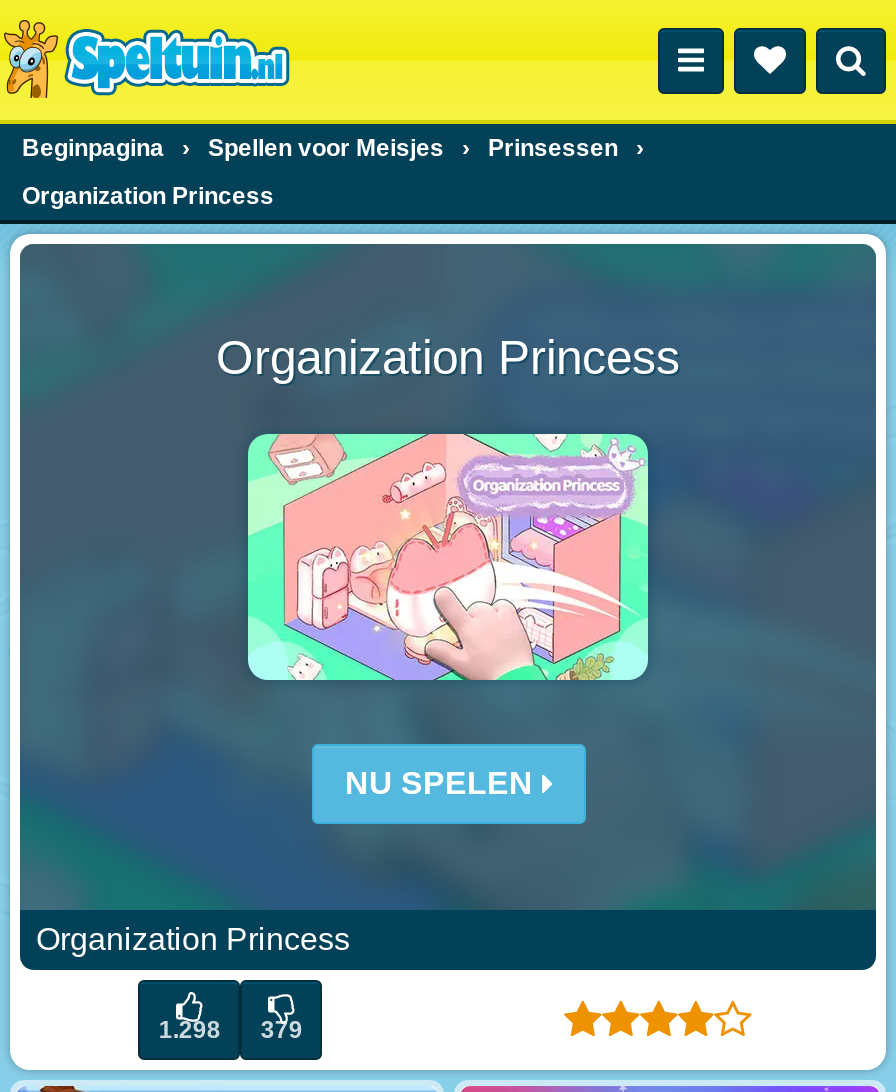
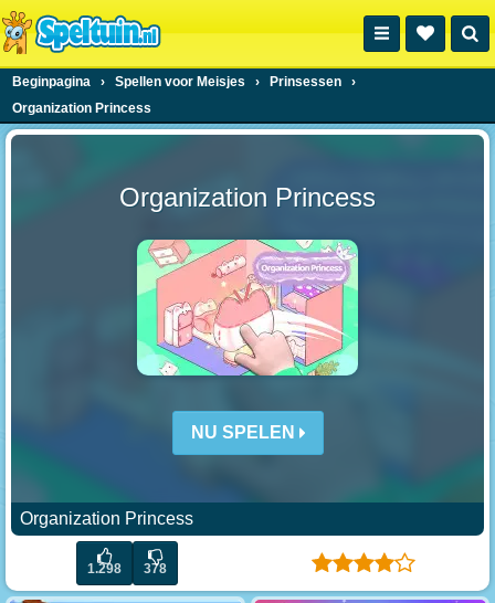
- 1.298 379
+ 1.298 378
